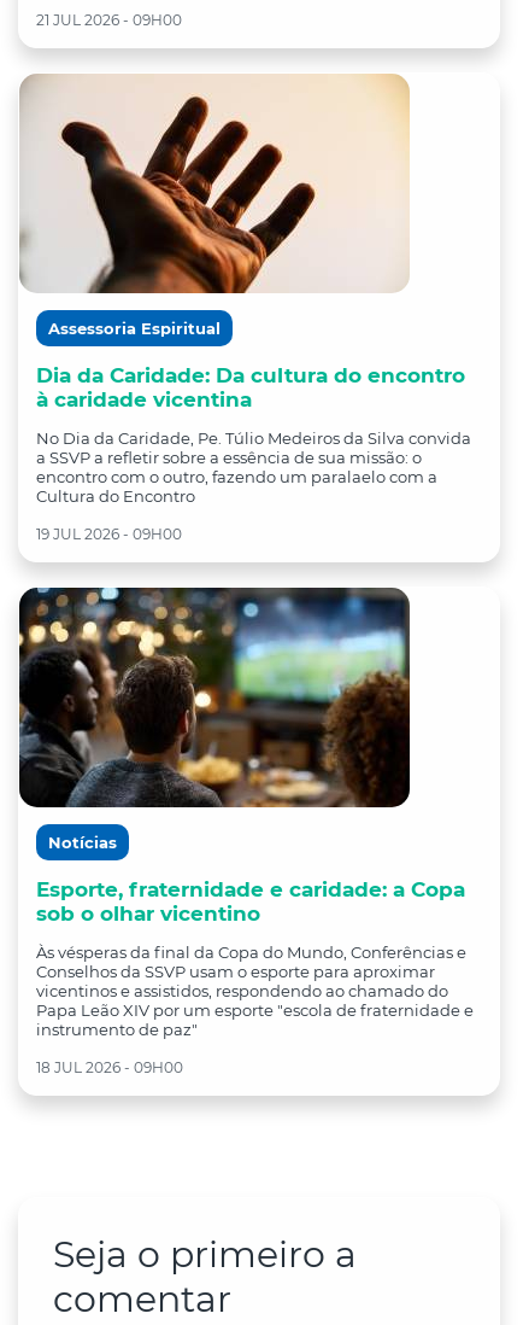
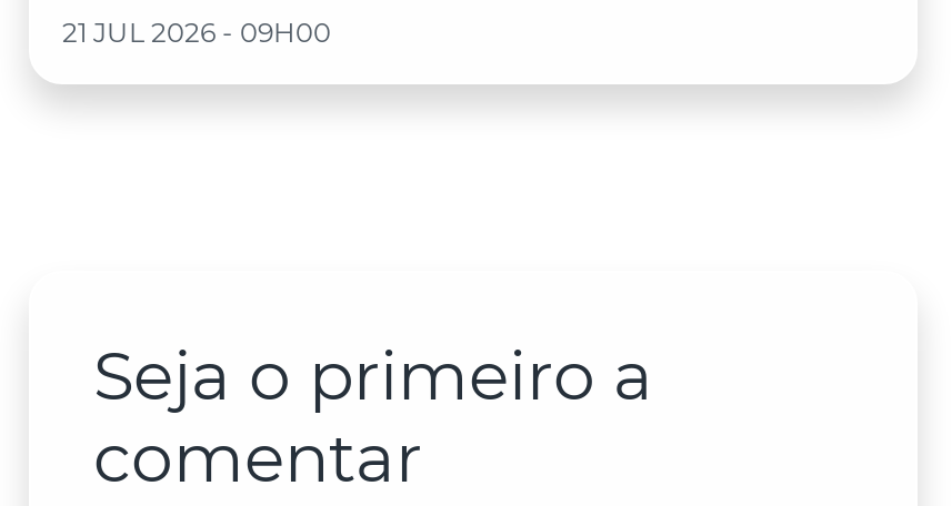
- [image]
- Assessoria Espiritual
- Dia da Caridade: Da cultura do encontro
- à caridade vicentina
- No Dia da Caridade, Pe. Túlio Medeiros da Silva convida
- a SSVP a refletir sobre a essência de sua missão: o
- encontro com o outro, fazendo um paralaelo com a
- Cultura do Encontro
- 19 JUL 2026 - 09H00

- [image]
- Notícias
- Esporte, fraternidade e caridade: a Copa
- sob o olhar vicentino
- Às vésperas da final da Copa do Mundo, Conferências e
- Conselhos da SSVP usam o esporte para aproximar
- vicentinos e assistidos, respondendo ao chamado do
- Papa Leão XIV por um esporte "escola de fraternidade e
- instrumento de paz"
- 18 JUL 2026 - 09H00
